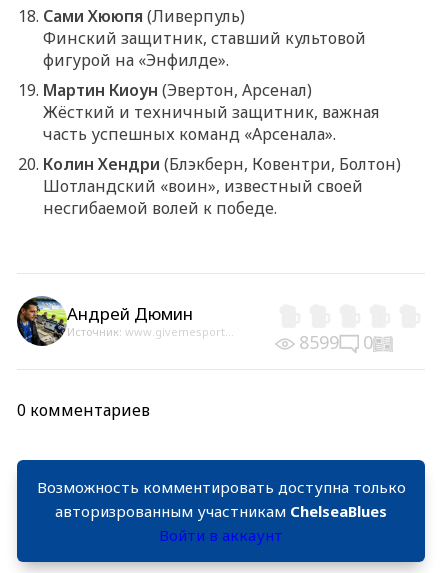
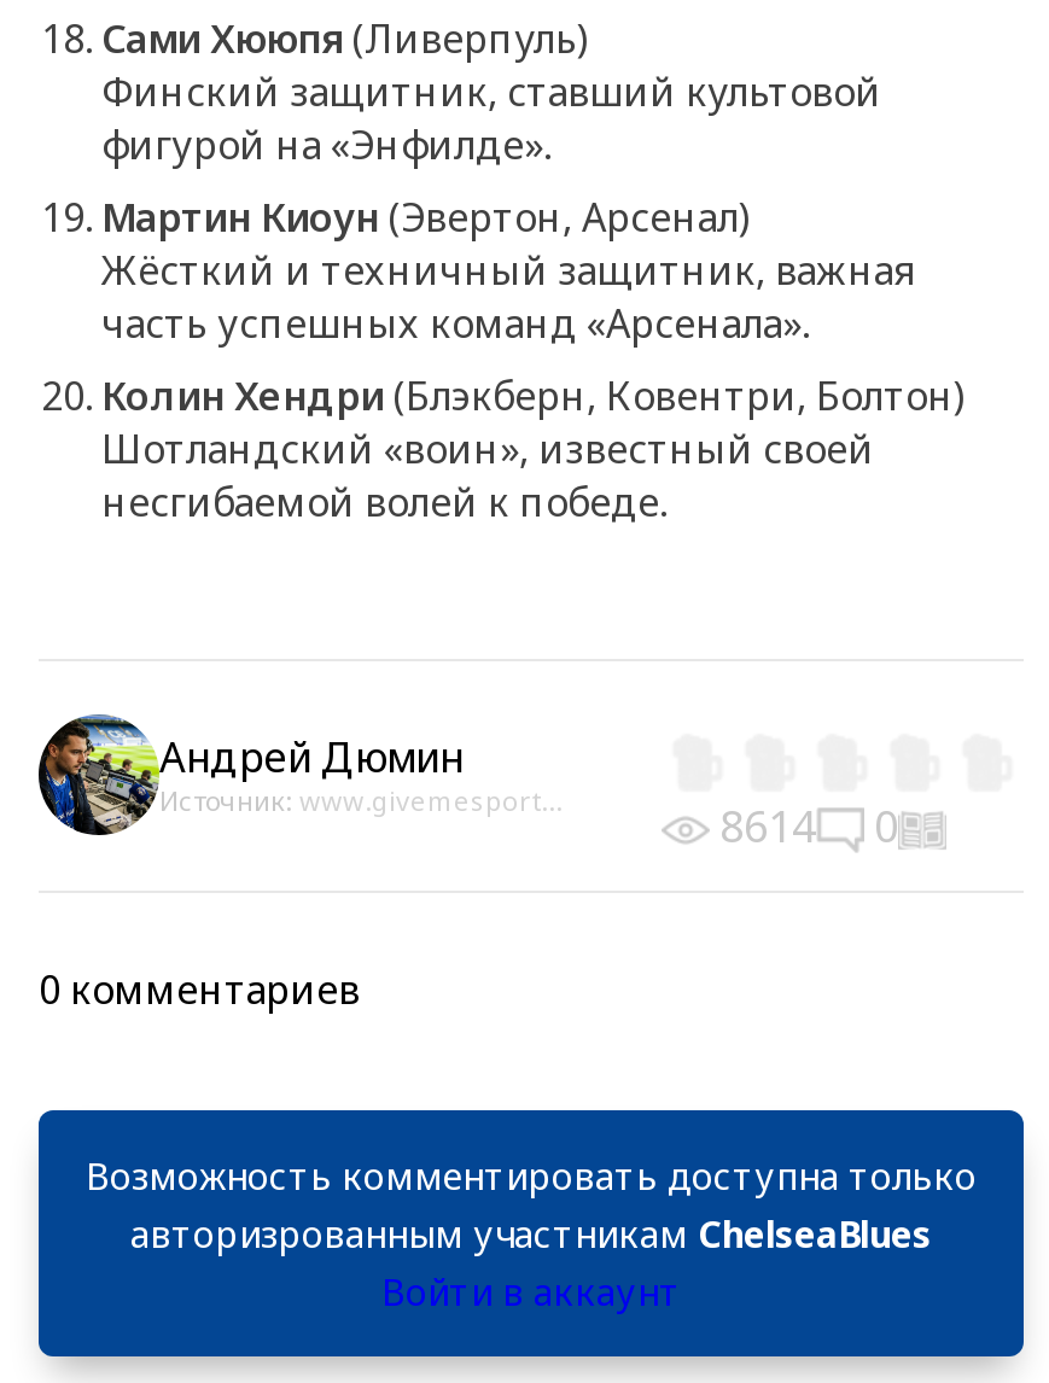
- 8599 0
+ 8614 0
